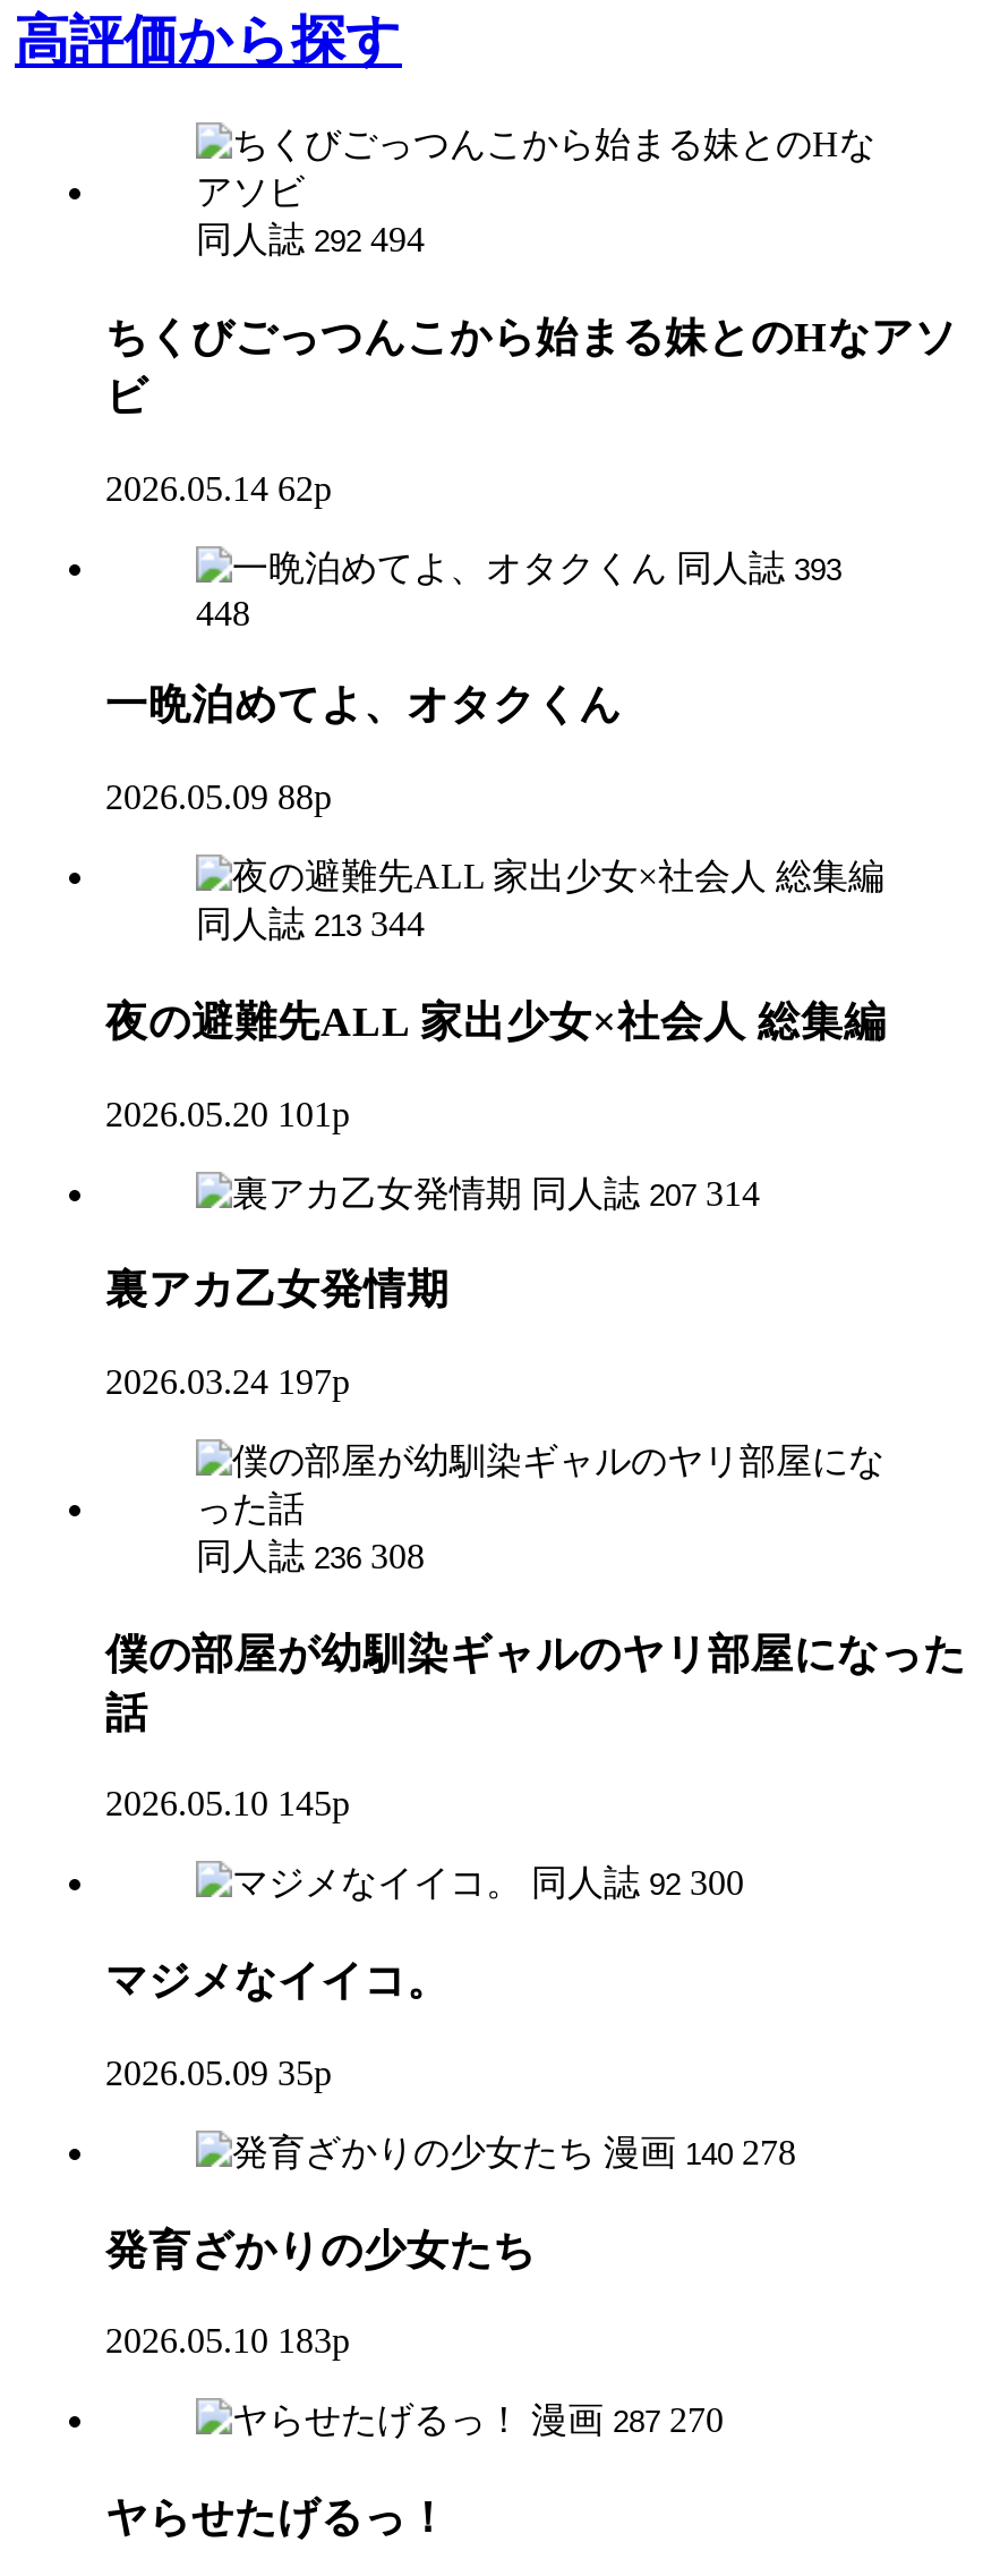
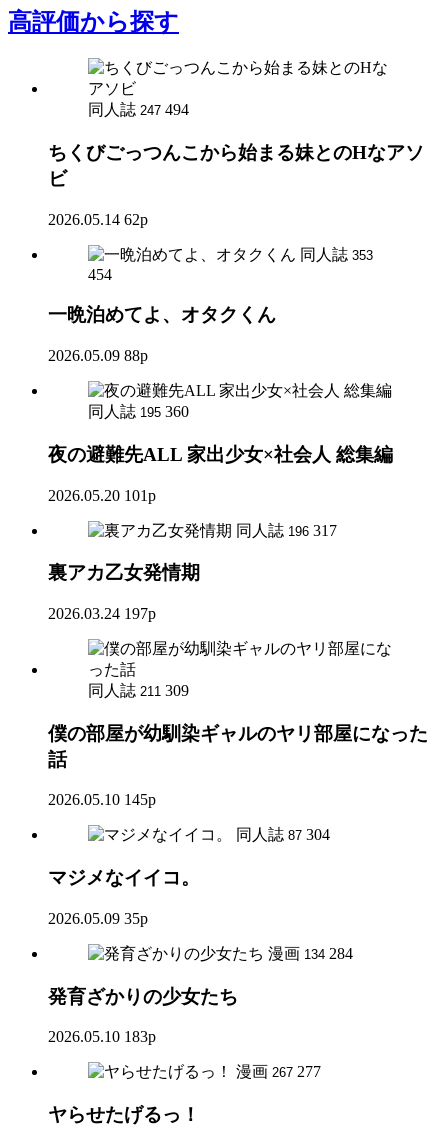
- 同人誌 292 494
+ 同人誌 247 494

- 同人誌 393
+ 同人誌 353

- 448
+ 454

- 同人誌 213 344
+ 同人誌 195 360

- 同人誌 207 314
+ 同人誌 196 317

- 同人誌 236 308
+ 同人誌 211 309

- 同人誌 92 300
+ 同人誌 87 304

- 漫画 140 278
+ 漫画 134 284

- 漫画 287 270
+ 漫画 267 277
